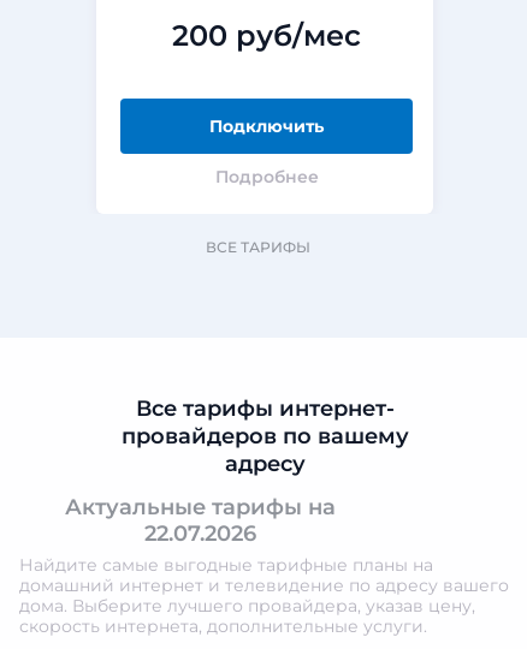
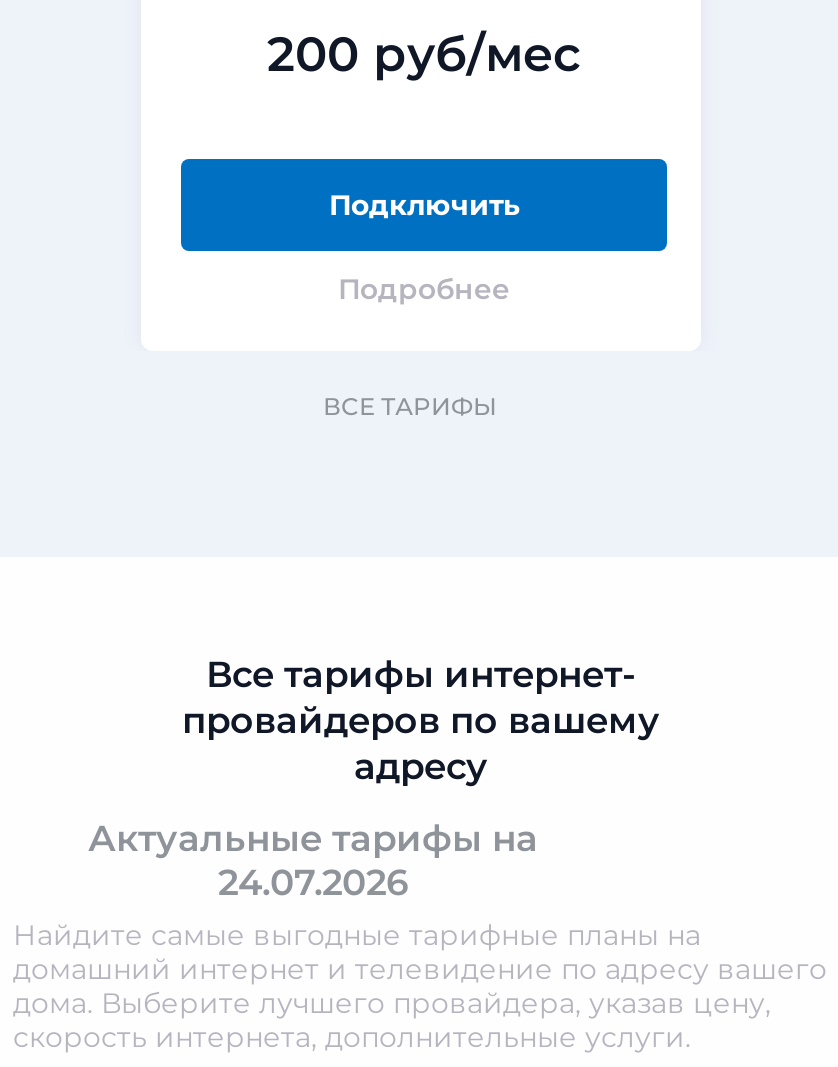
- 22.07.2026
+ 24.07.2026
